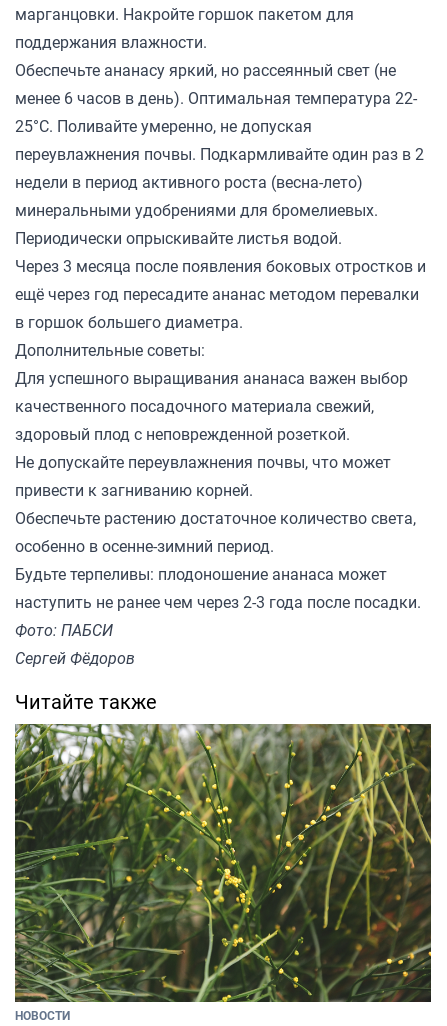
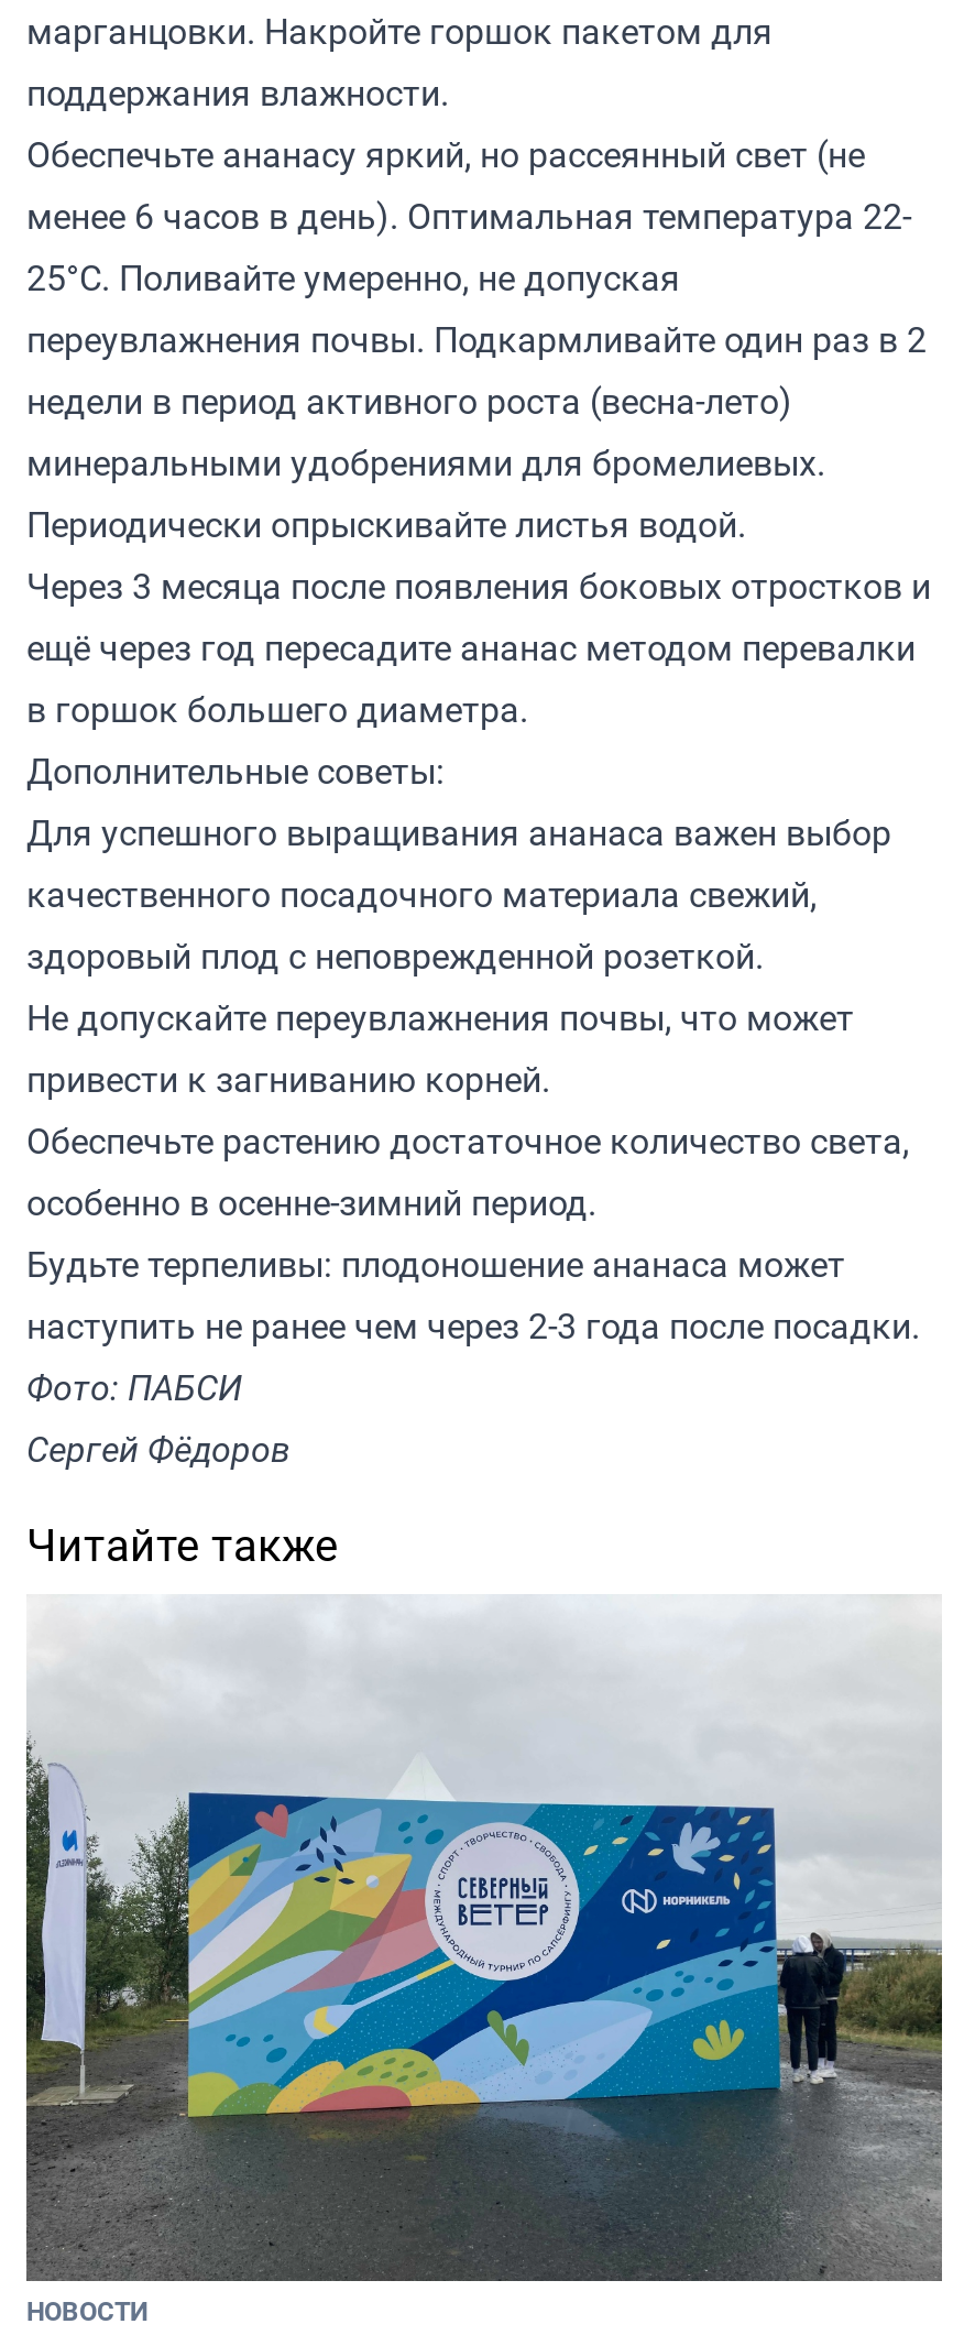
- [image]
+ [image]
